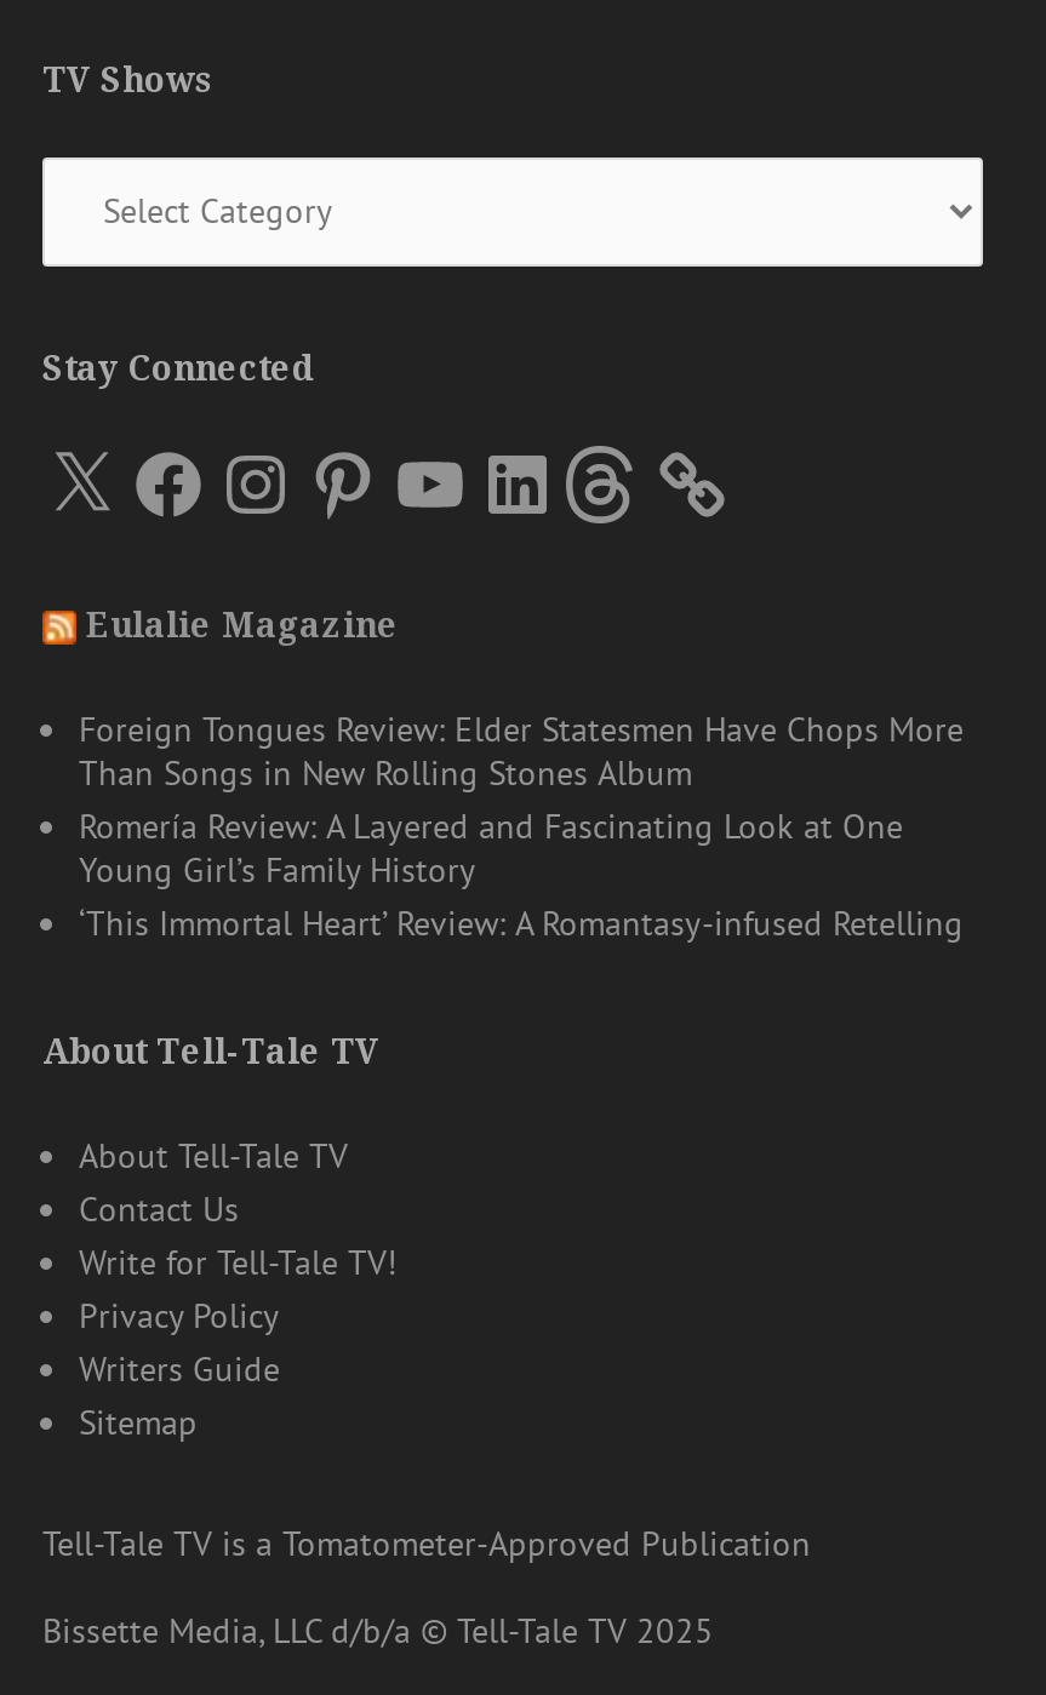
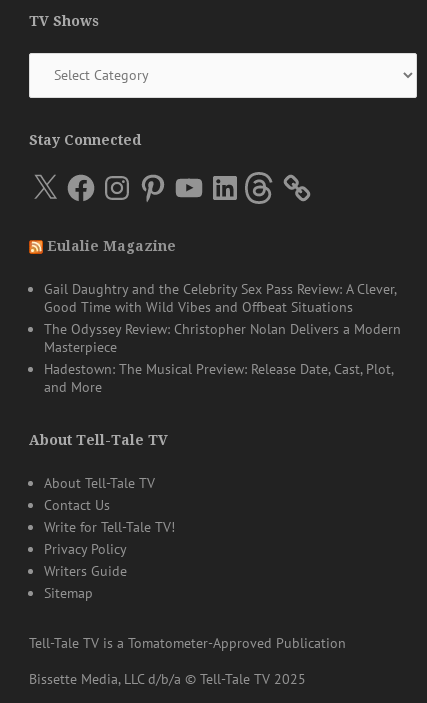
- Foreign Tongues Review: Elder Statesmen Have Chops More
- Than Songs in New Rolling Stones Album
- Romería Review: A Layered and Fascinating Look at One
- Young Girl’s Family History
- ‘This Immortal Heart’ Review: A Romantasy-infused Retelling
+ Gail Daughtry and the Celebrity Sex Pass Review: A Clever,
+ Good Time with Wild Vibes and Offbeat Situations
+ The Odyssey Review: Christopher Nolan Delivers a Modern
+ Masterpiece
+ Hadestown: The Musical Preview: Release Date, Cast, Plot,
+ and More
